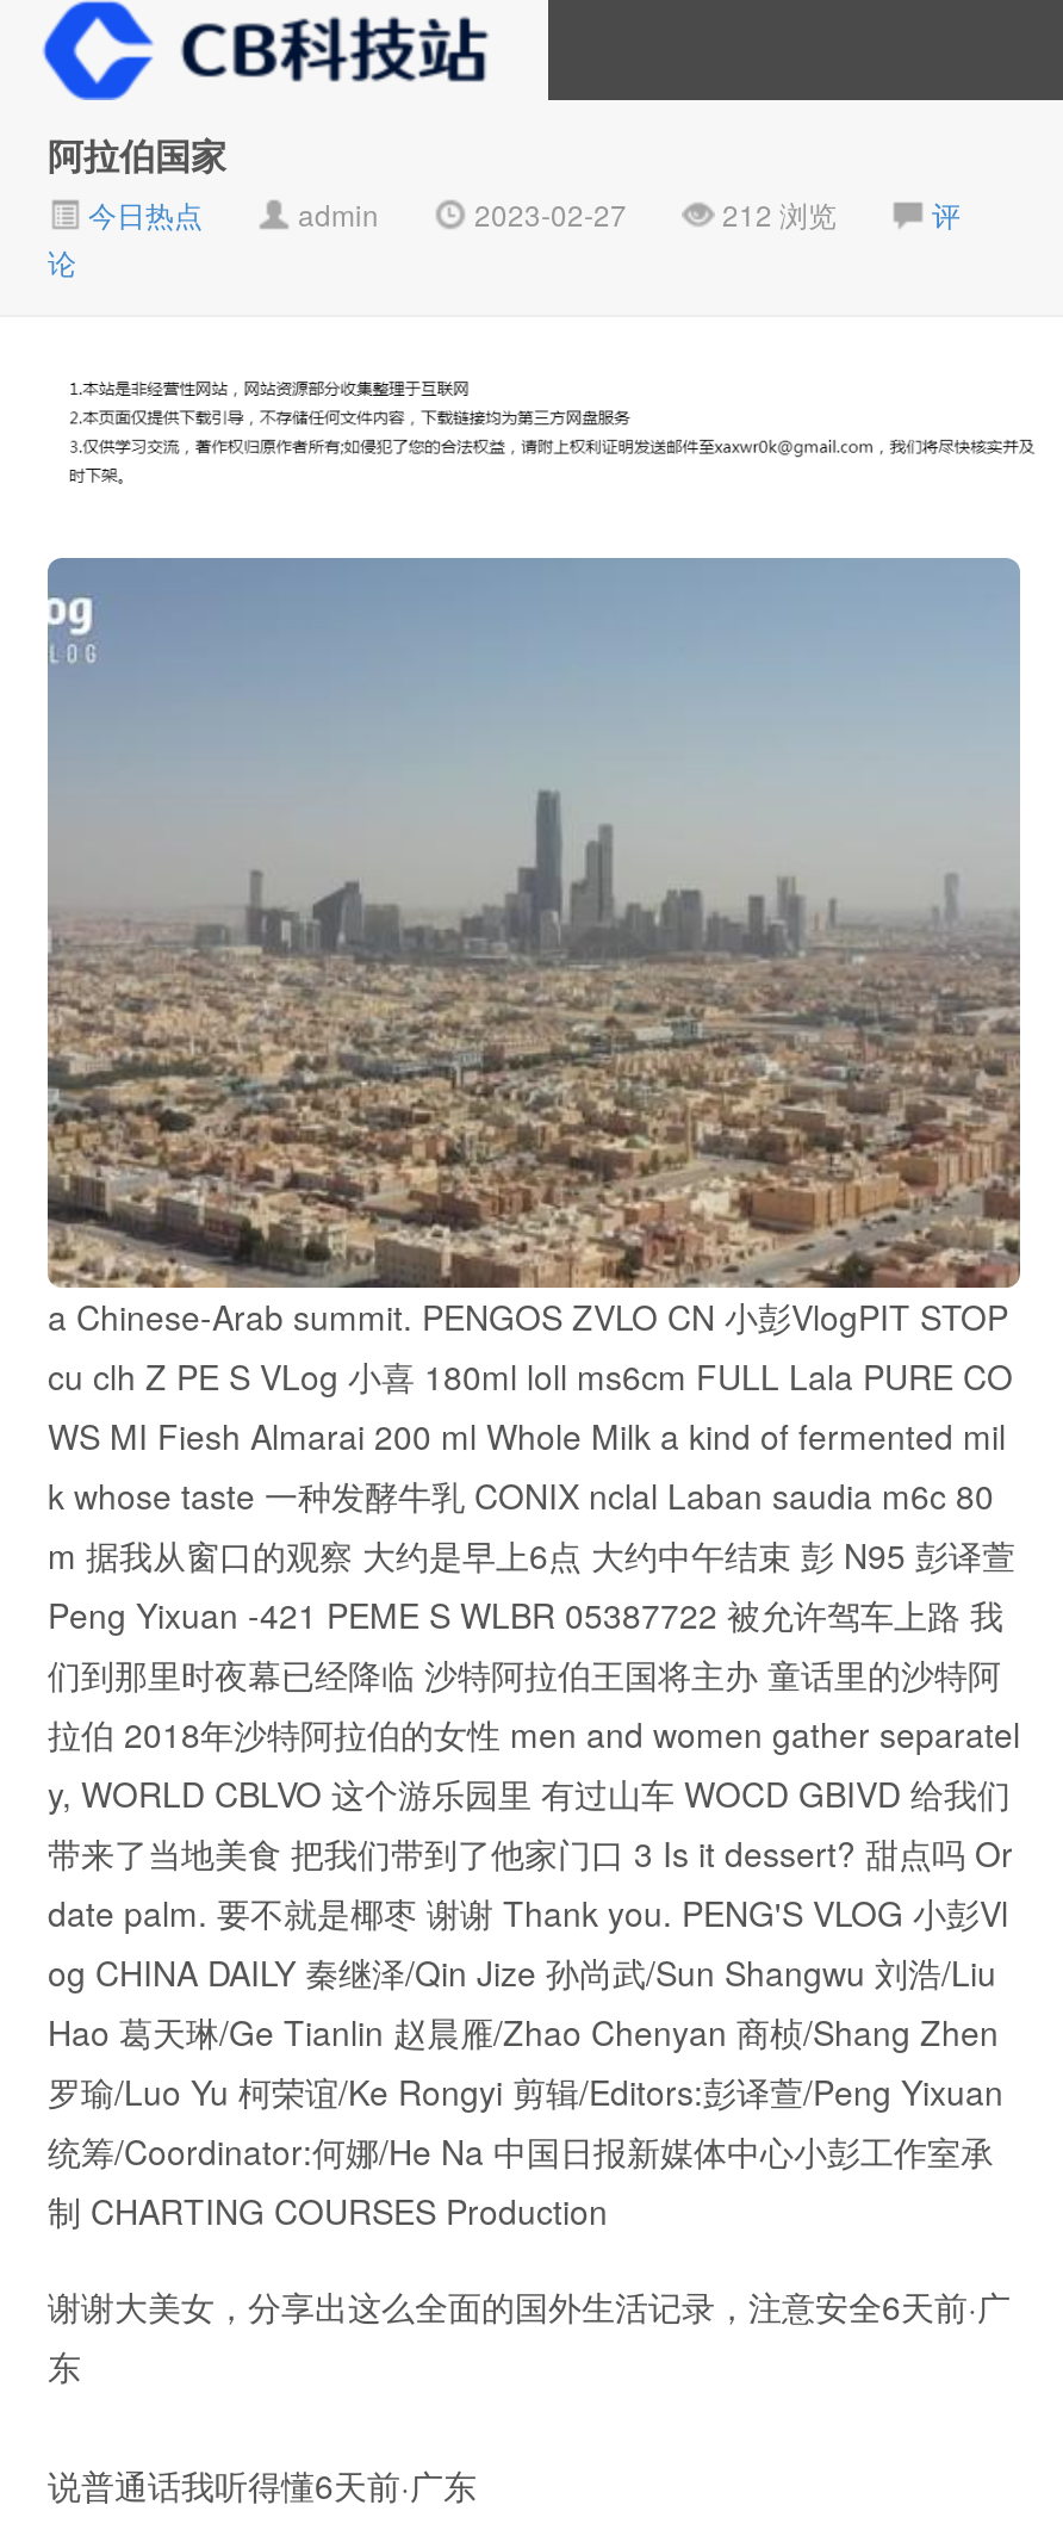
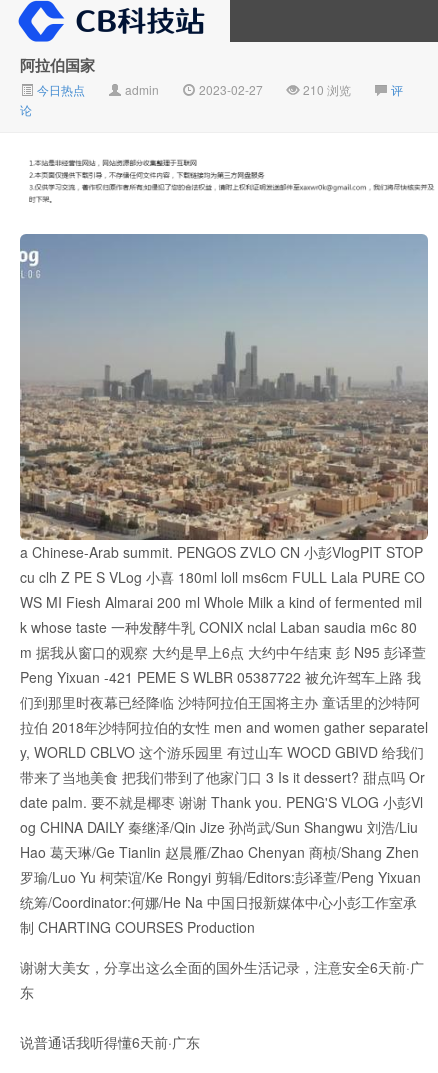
- 212 浏览
+ 210 浏览
